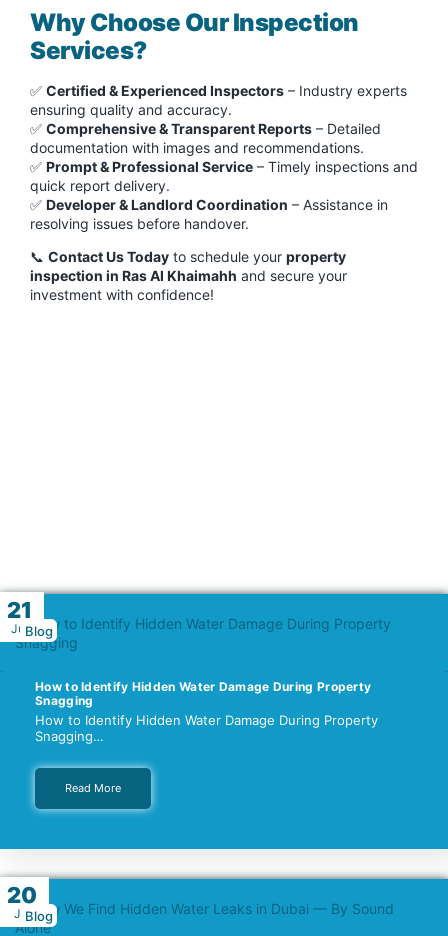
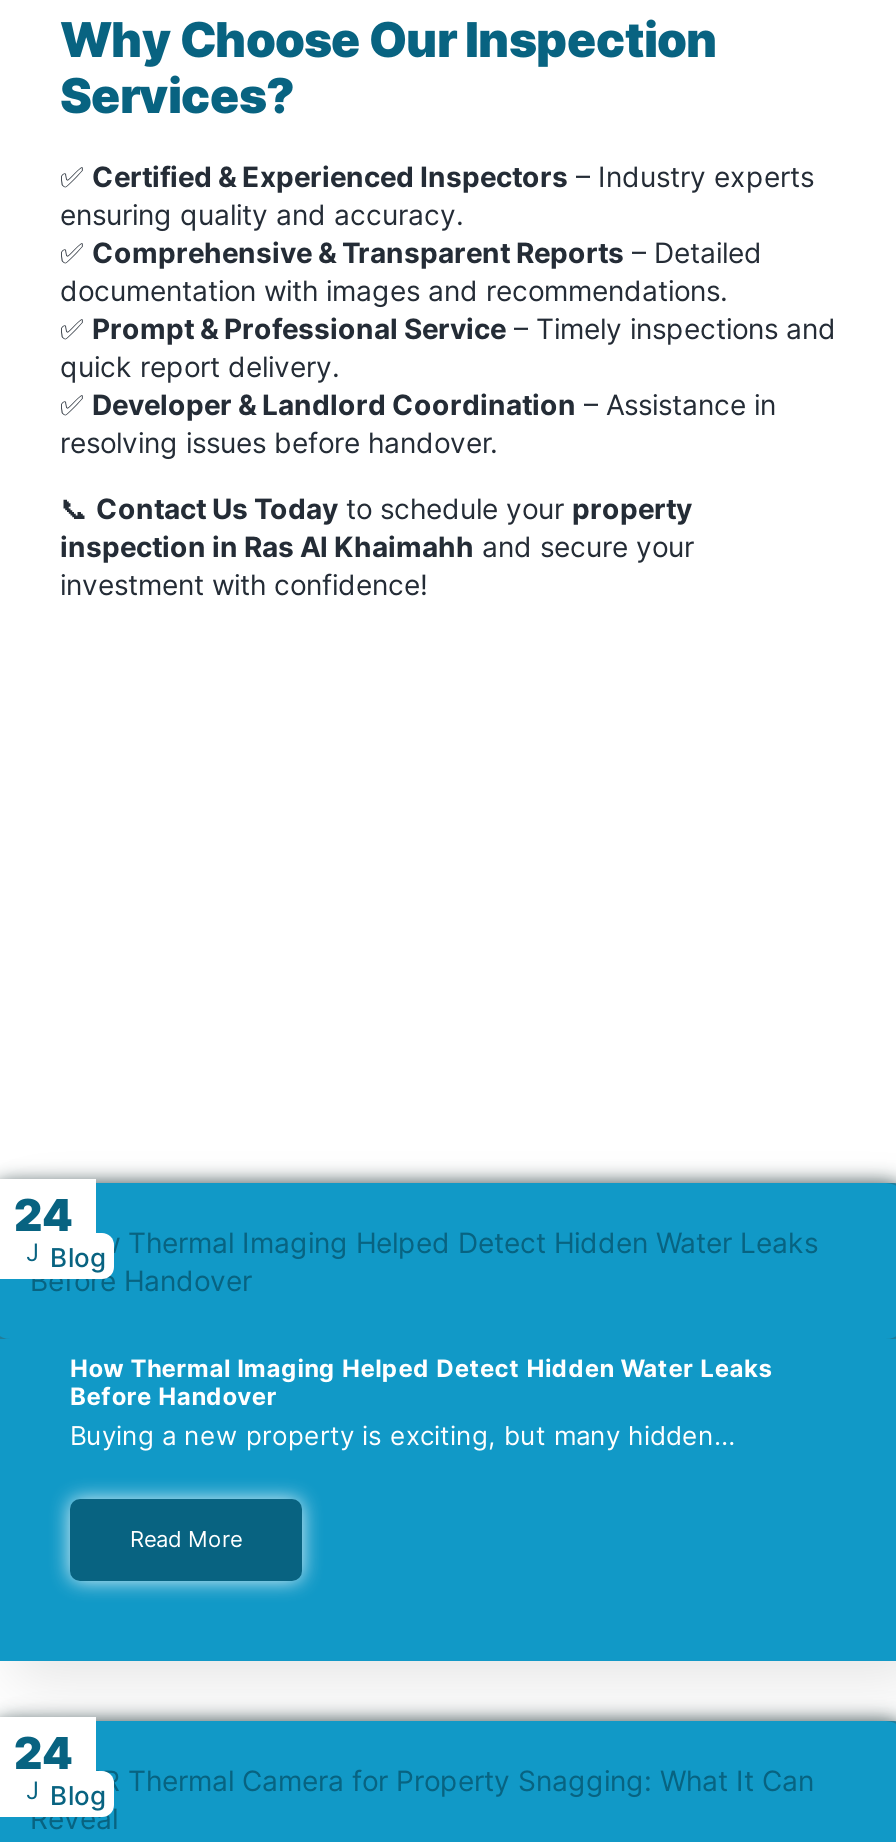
- 21
+ 24

- How to Identify Hidden Water Damage During Property
- Snagging
- How to Identify Hidden Water Damage During Property
- Snagging…
+ How Thermal Imaging Helped Detect Hidden Water Leaks
+ Before Handover
+ Buying a new property is exciting, but many hidden…

- 20
+ 24
